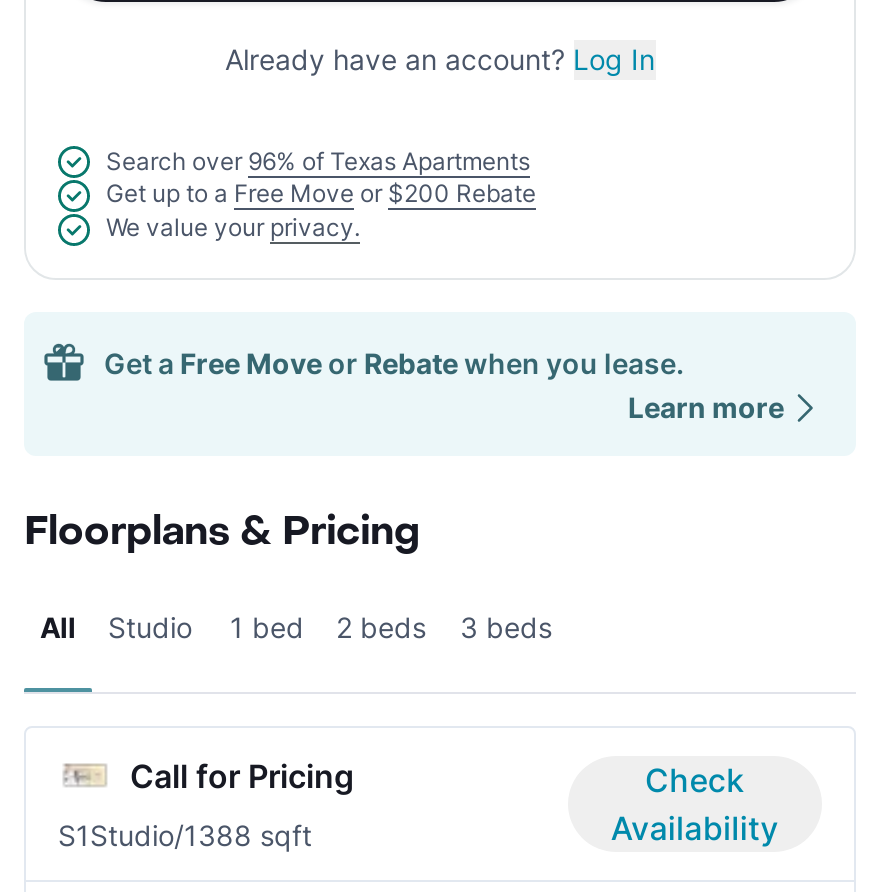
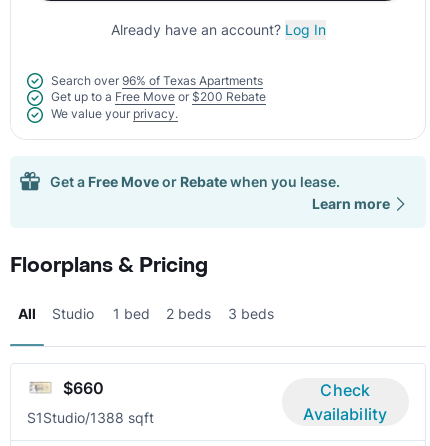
- Call for Pricing
+ $660
